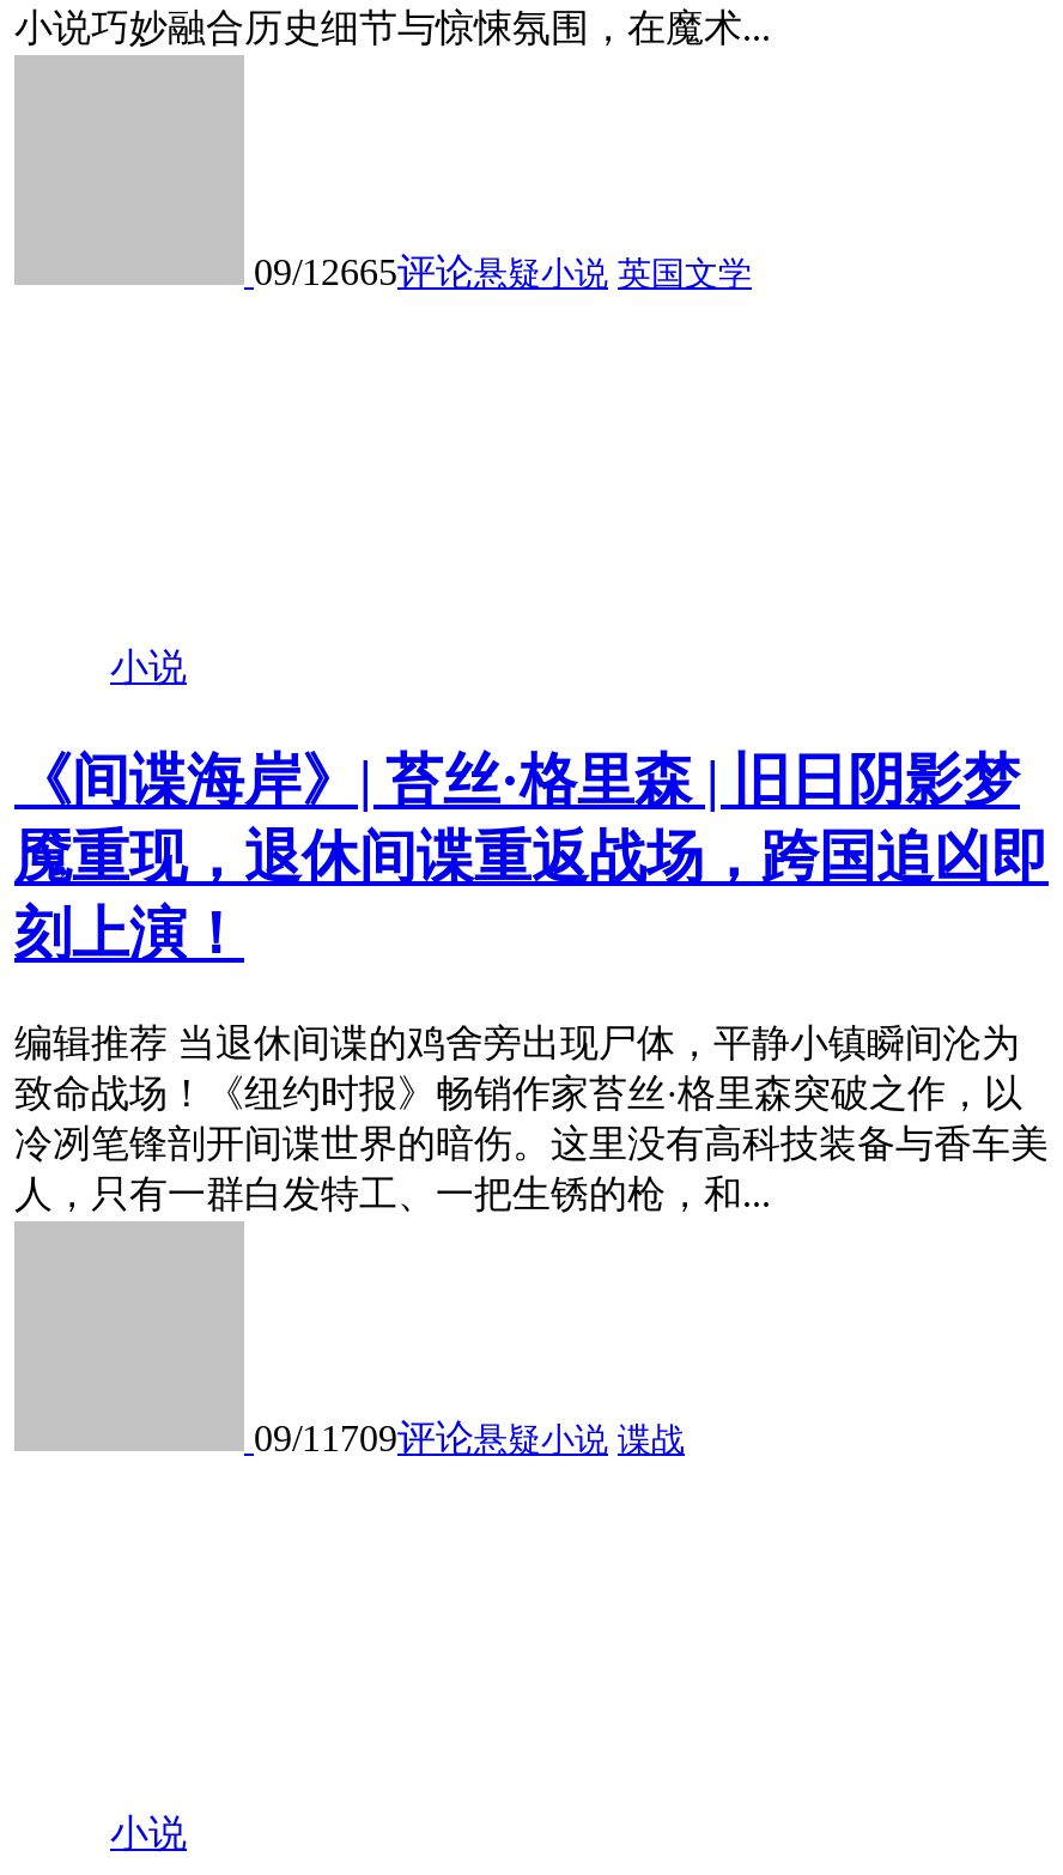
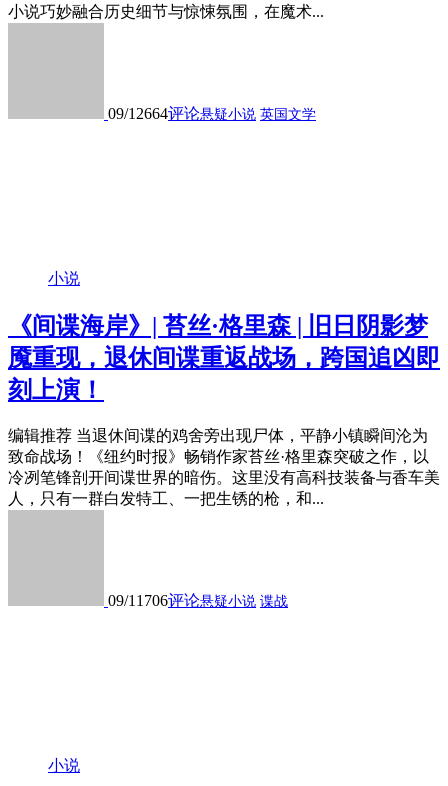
- 09/12665评论悬疑小说 英国文学
+ 09/12664评论悬疑小说 英国文学

- 09/11 709评论悬疑小说 谍战
+ 09/11 706评论悬疑小说 谍战
